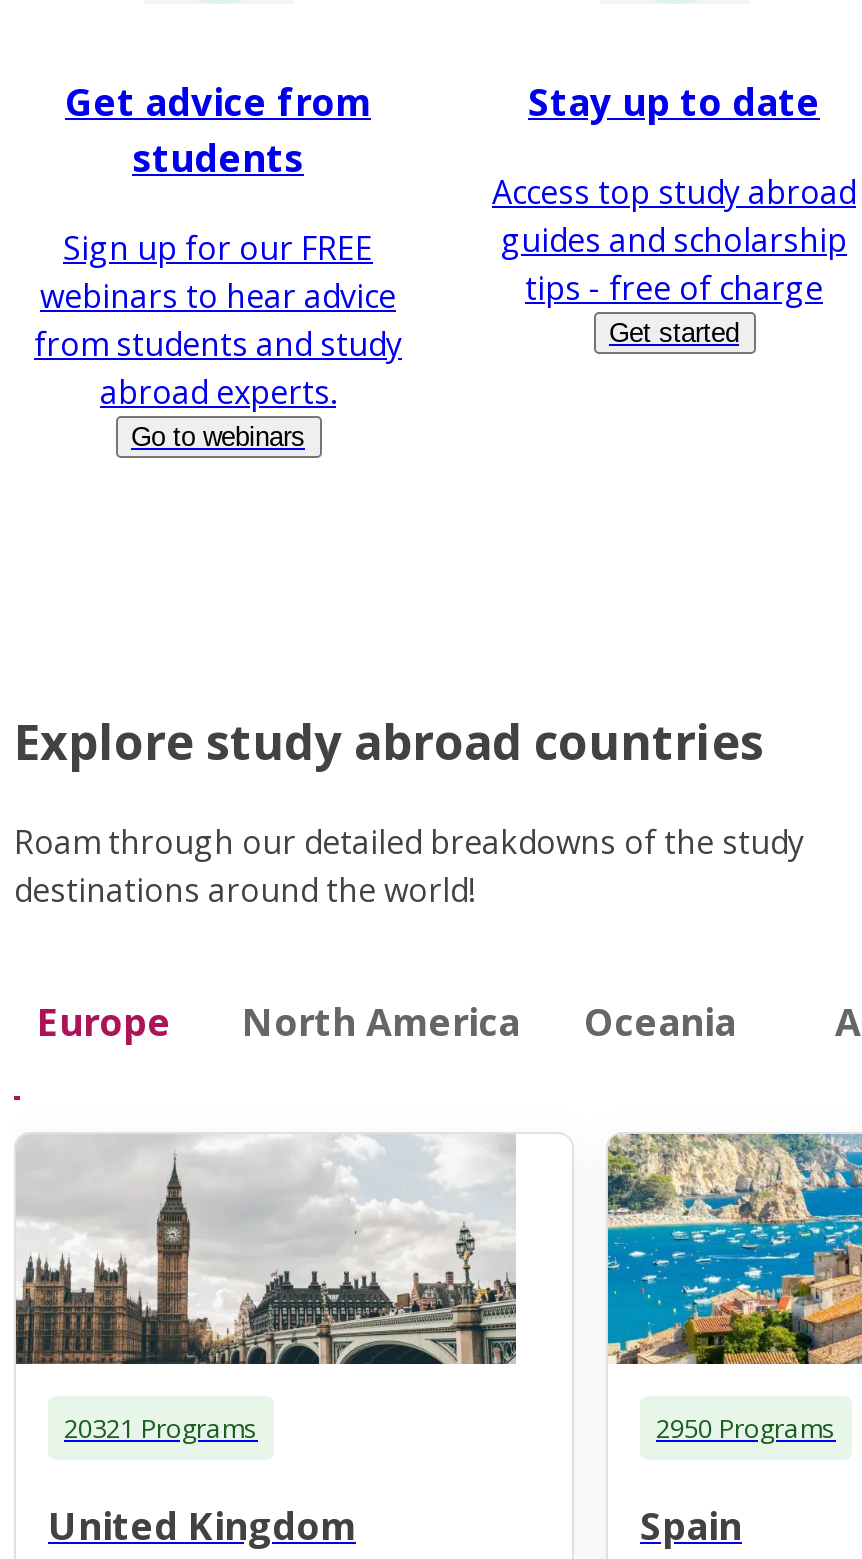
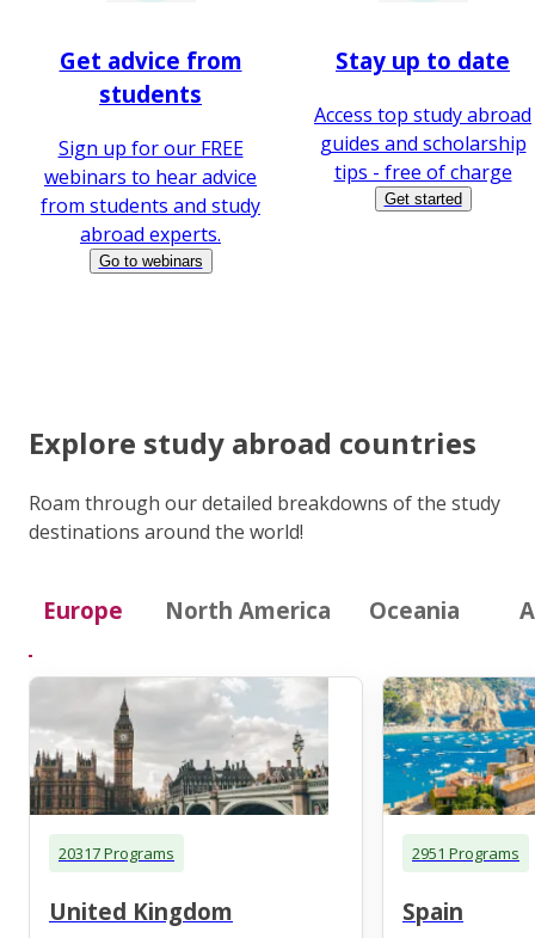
- 20321 Programs
+ 20317 Programs

- 2950 Programs
+ 2951 Programs
